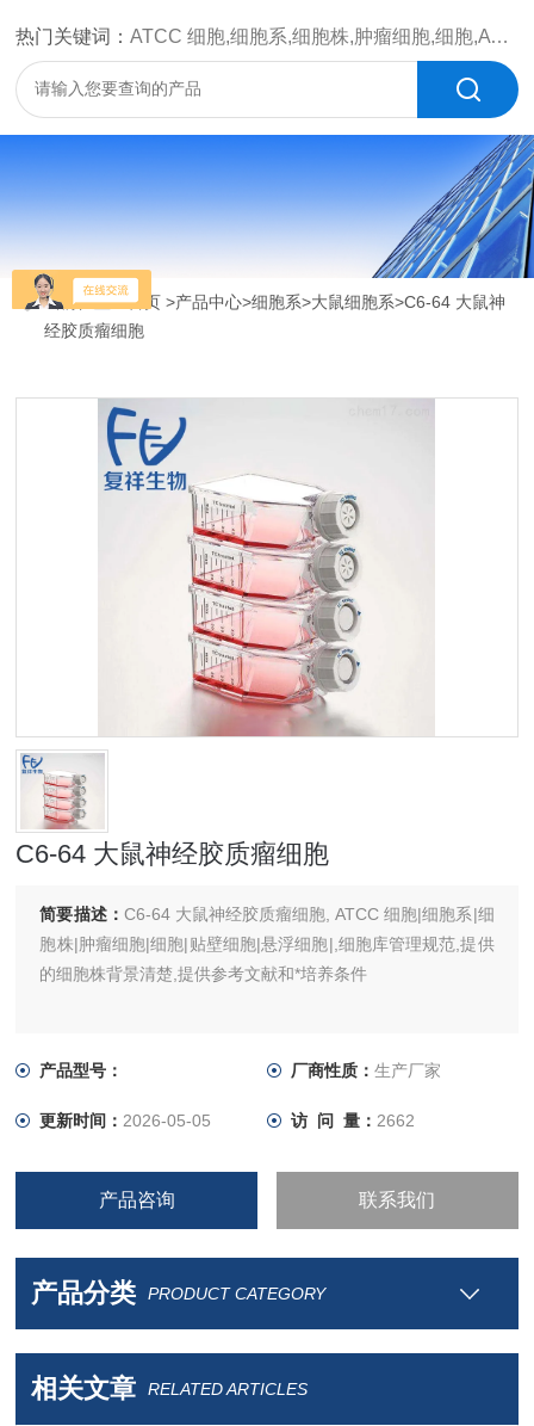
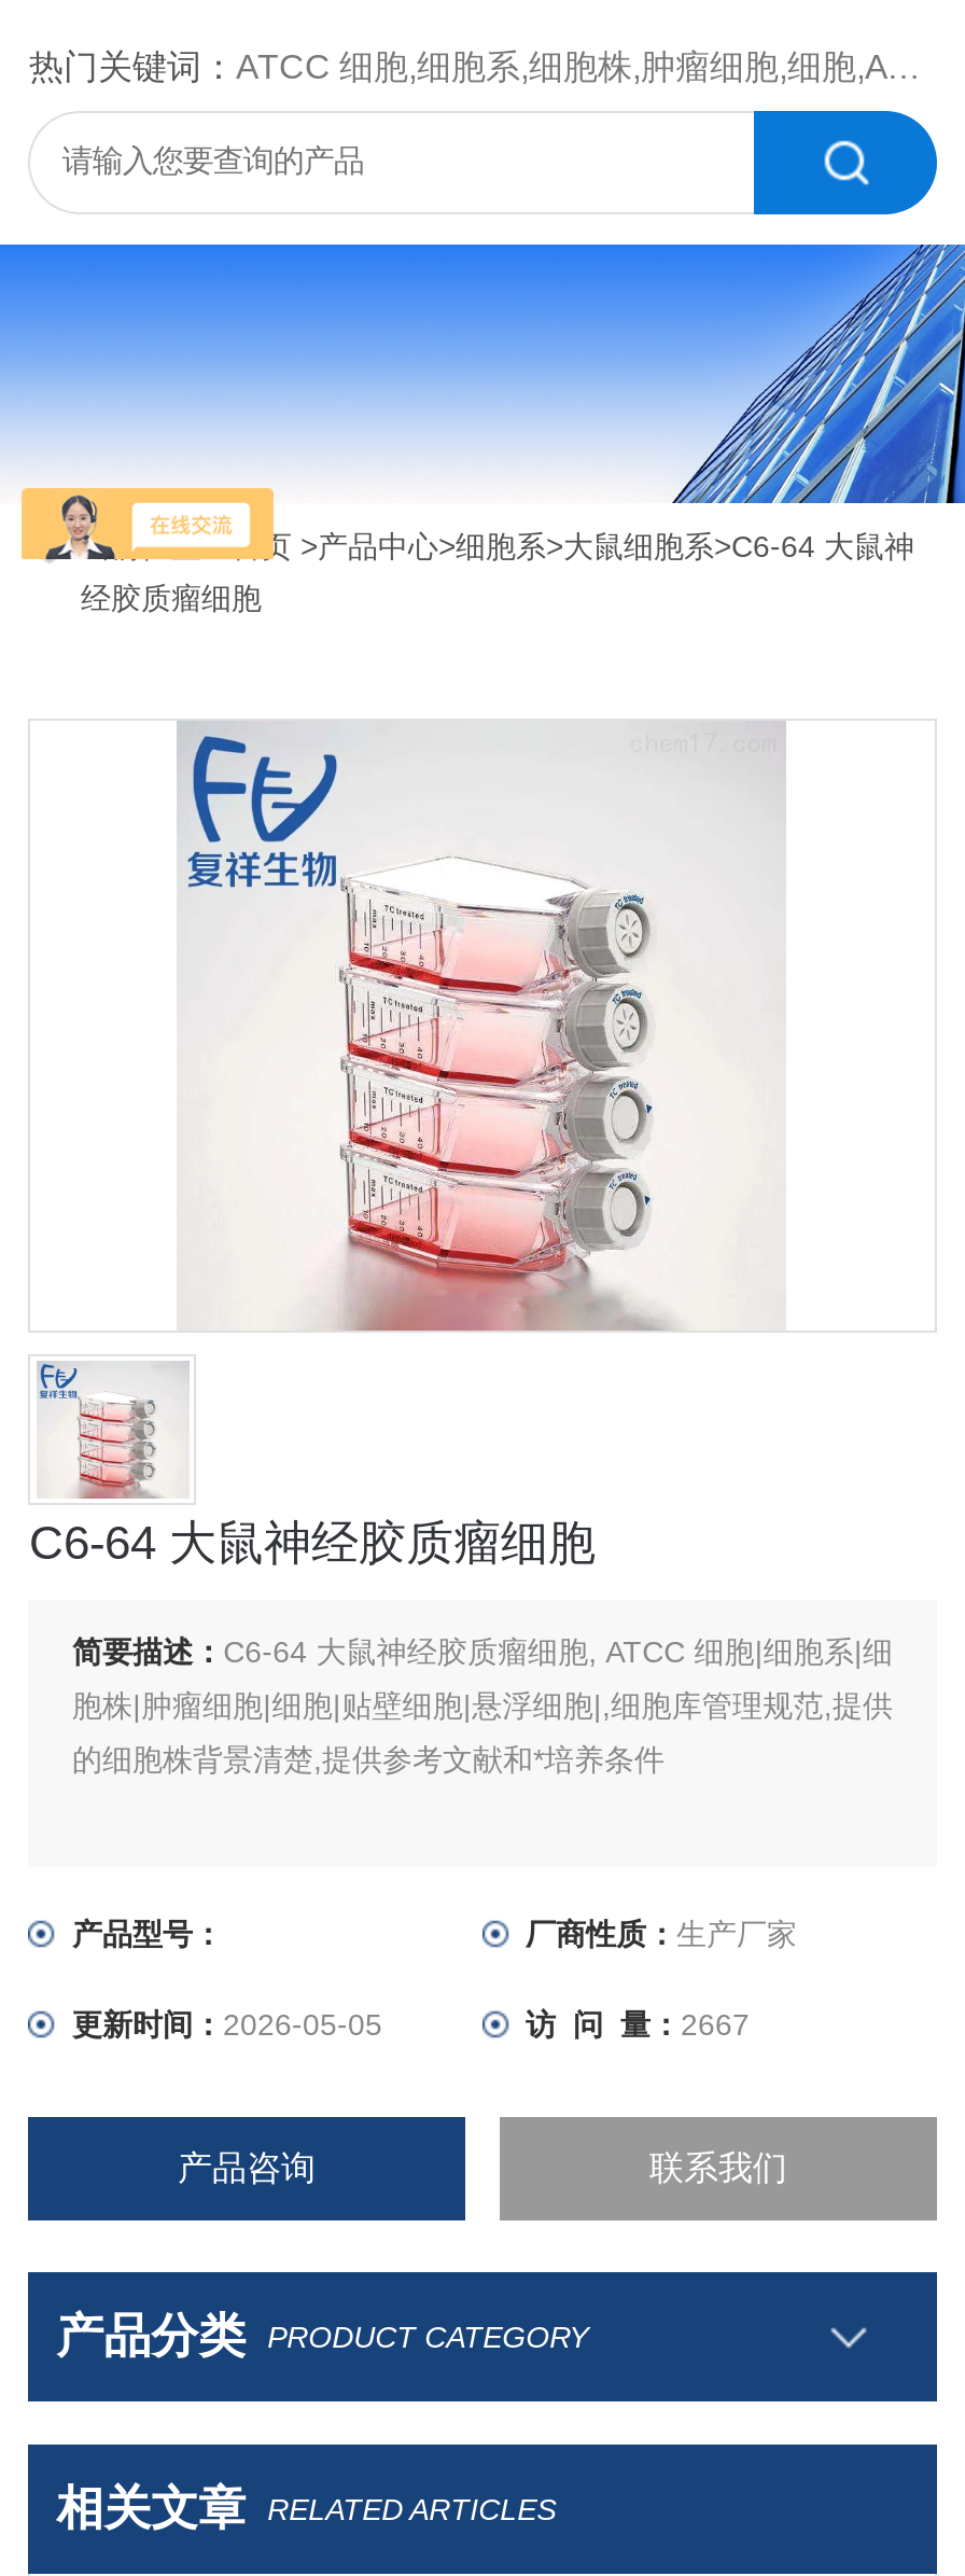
- 访 问 量：2662
+ 访 问 量：2667
